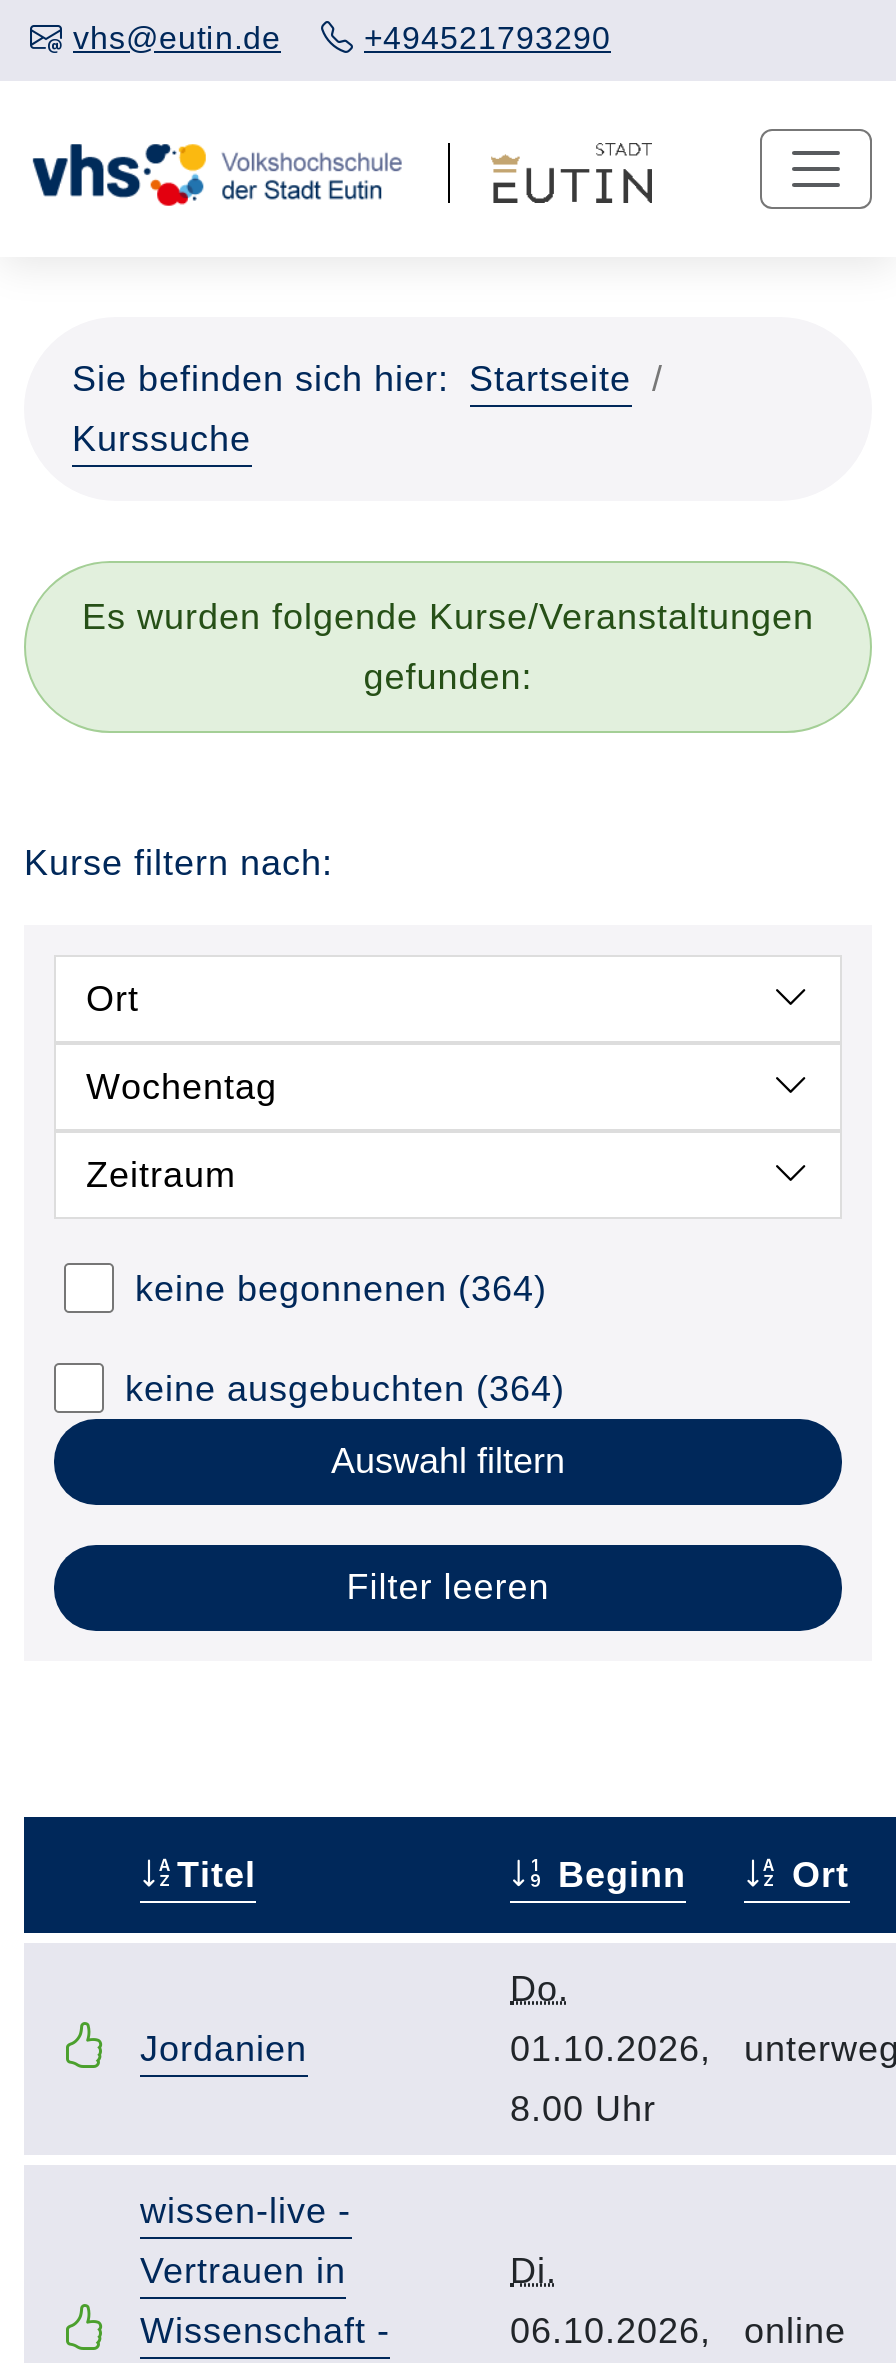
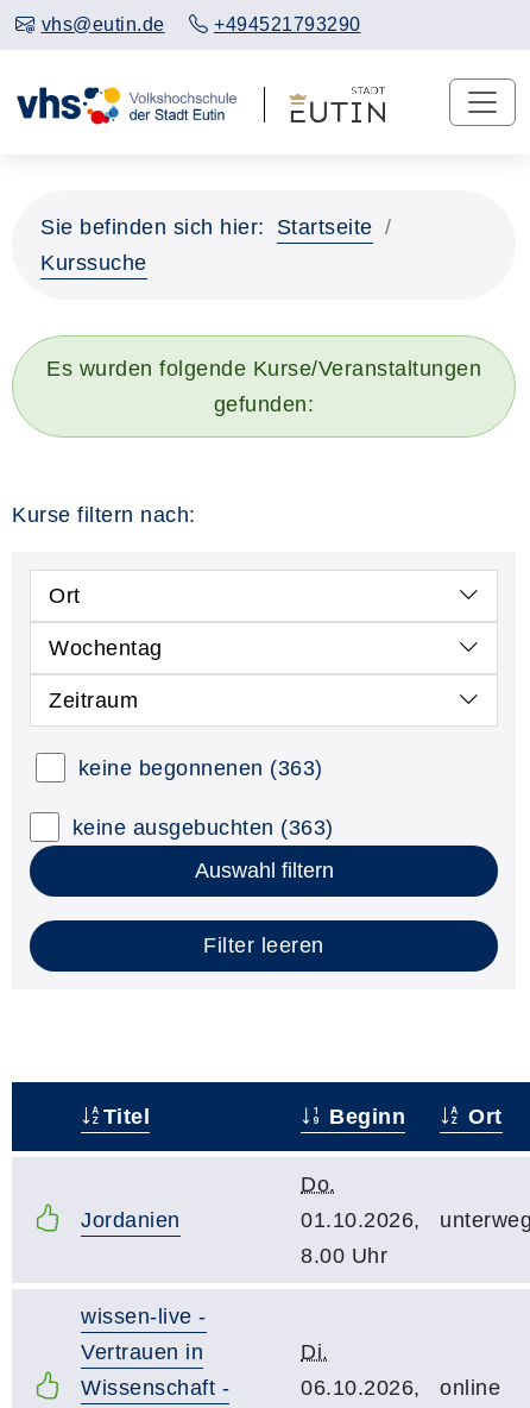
- keine begonnenen (364)
+ keine begonnenen (363)

- keine ausgebuchten (364)
+ keine ausgebuchten (363)
